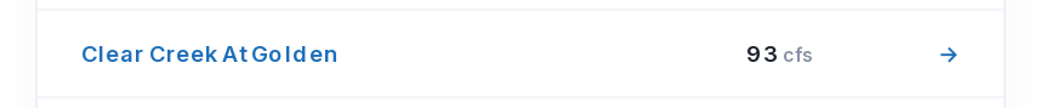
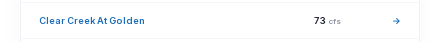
- 93 cfs
+ 73 cfs
